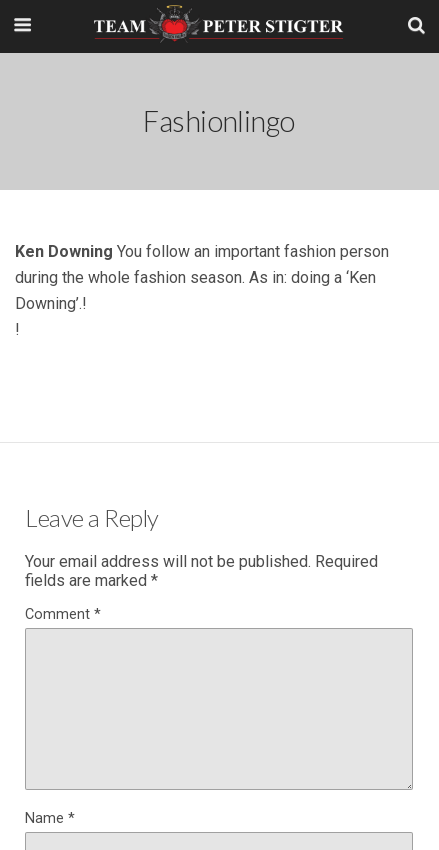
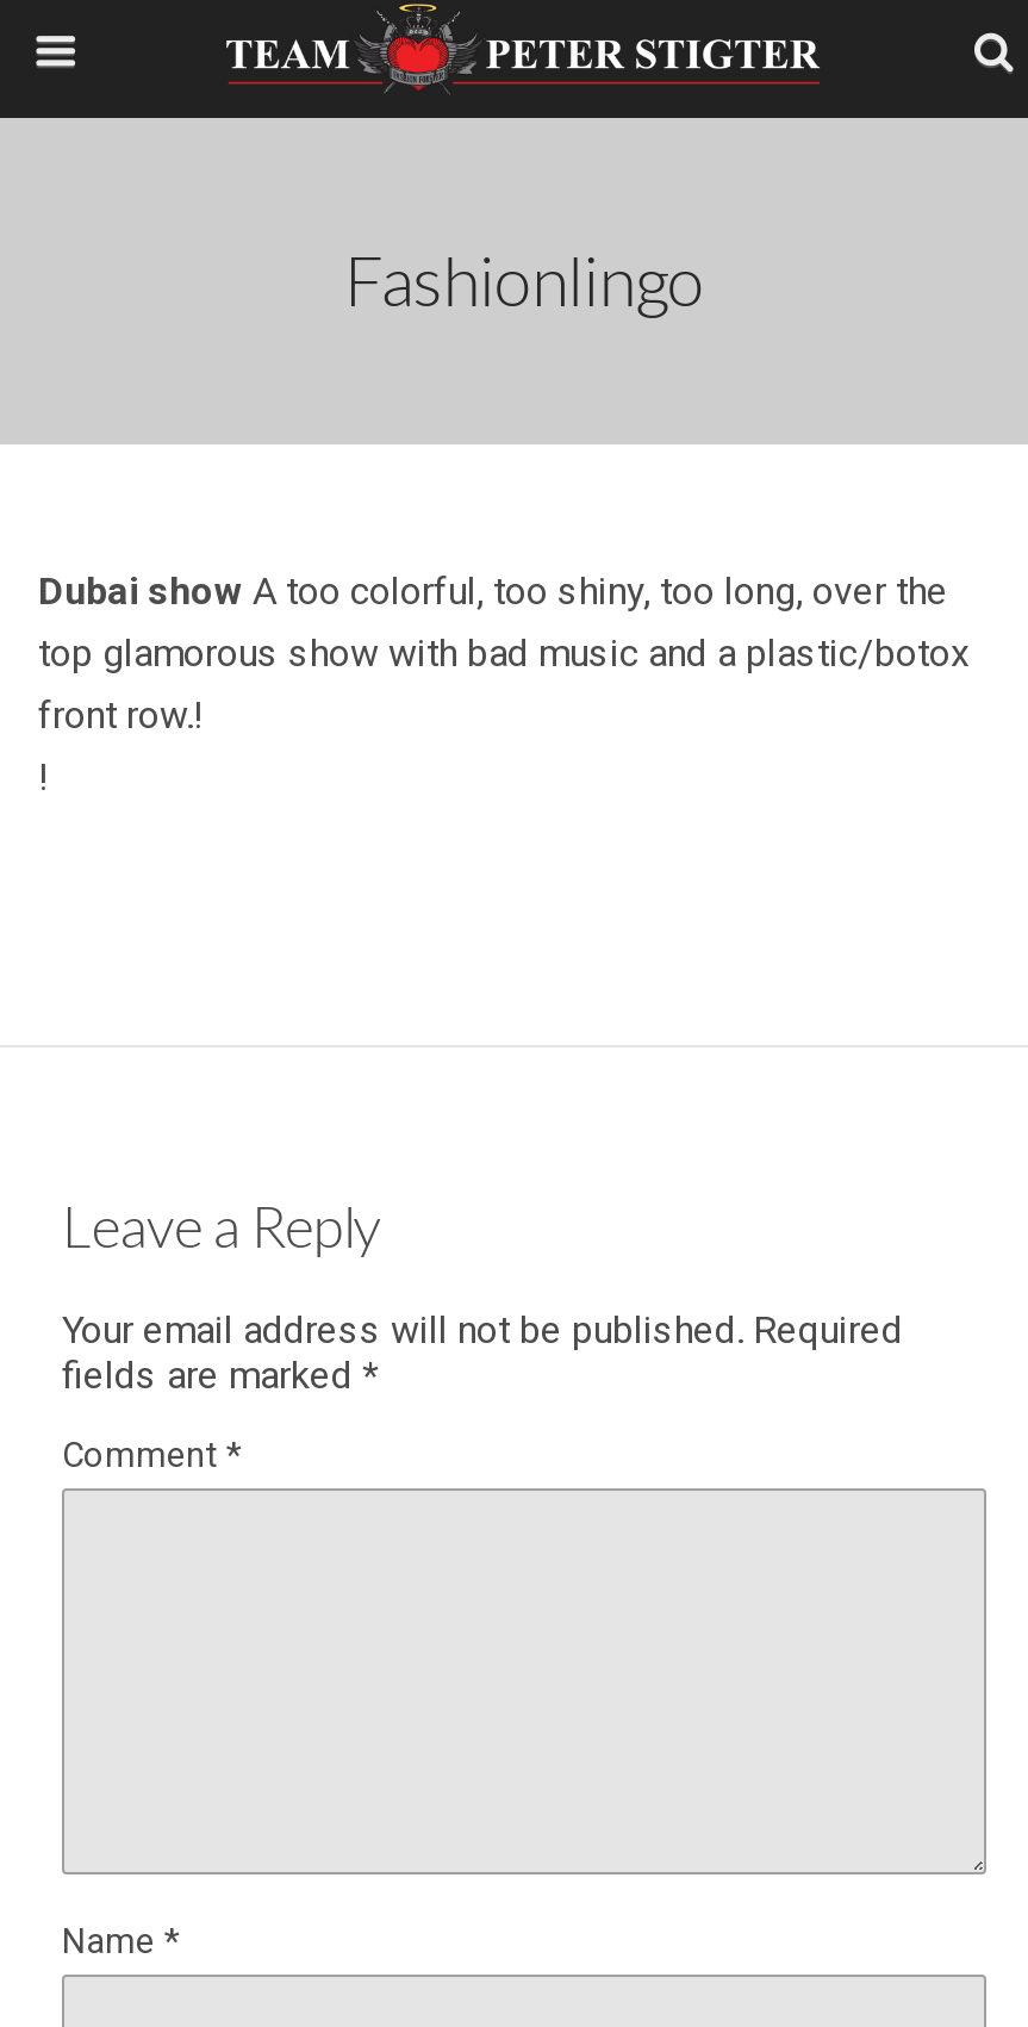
- Ken Downing You follow an important fashion person
- during the whole fashion season. As in: doing a ‘Ken
- Downing’.!
+ Dubai show A too colorful, too shiny, too long, over the
+ top glamorous show with bad music and a plastic/botox
+ front row.!
